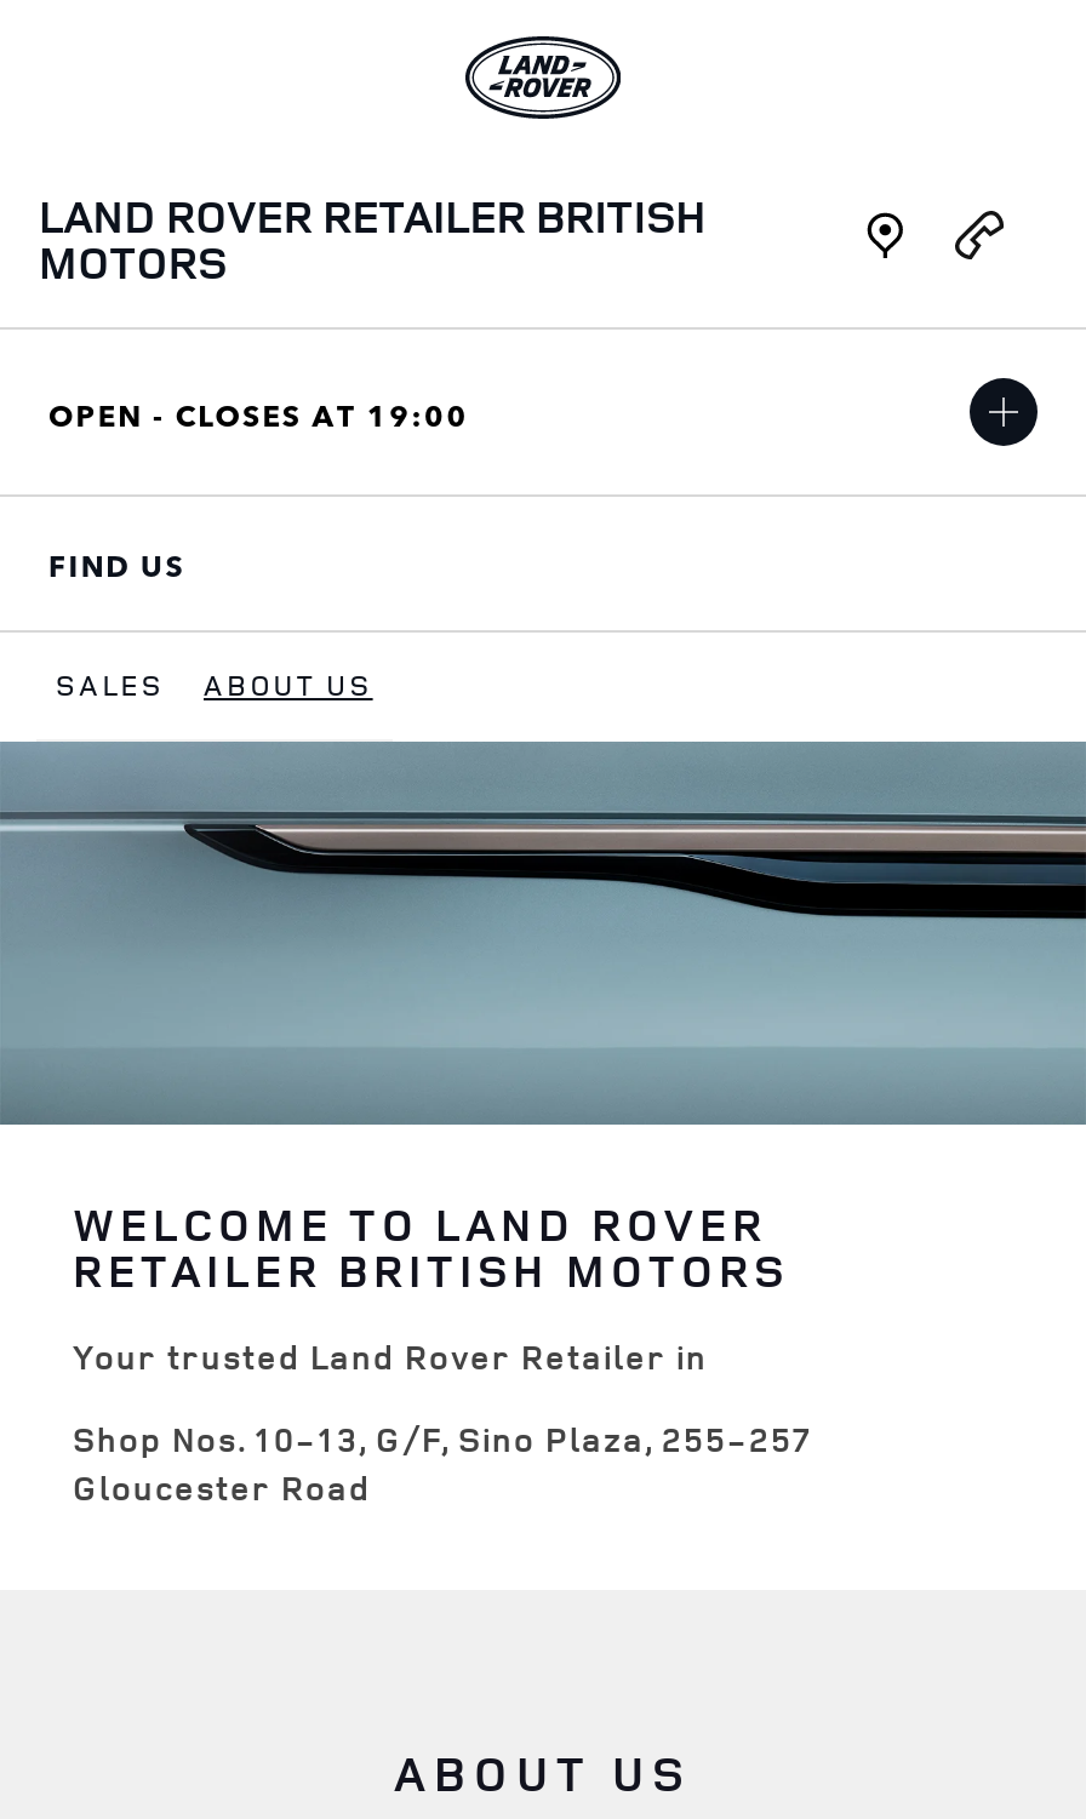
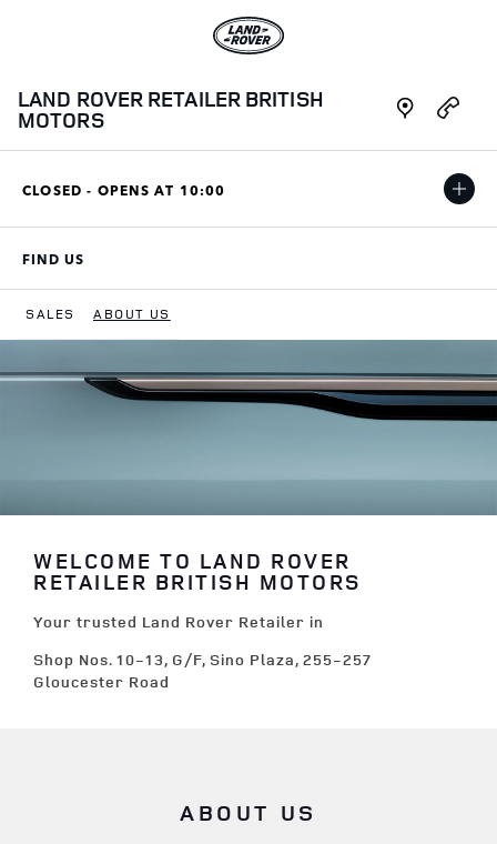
- OPEN - CLOSES AT 19:00
+ CLOSED - OPENS AT 10:00
